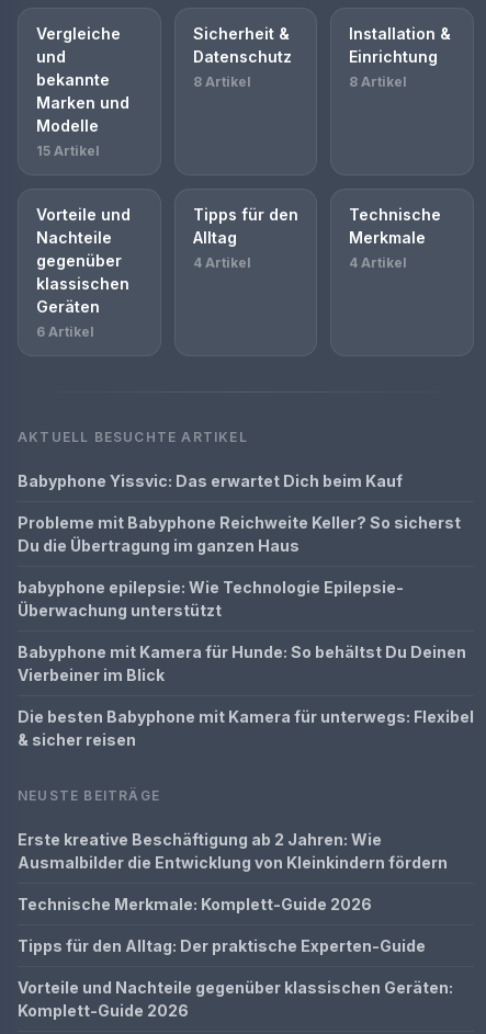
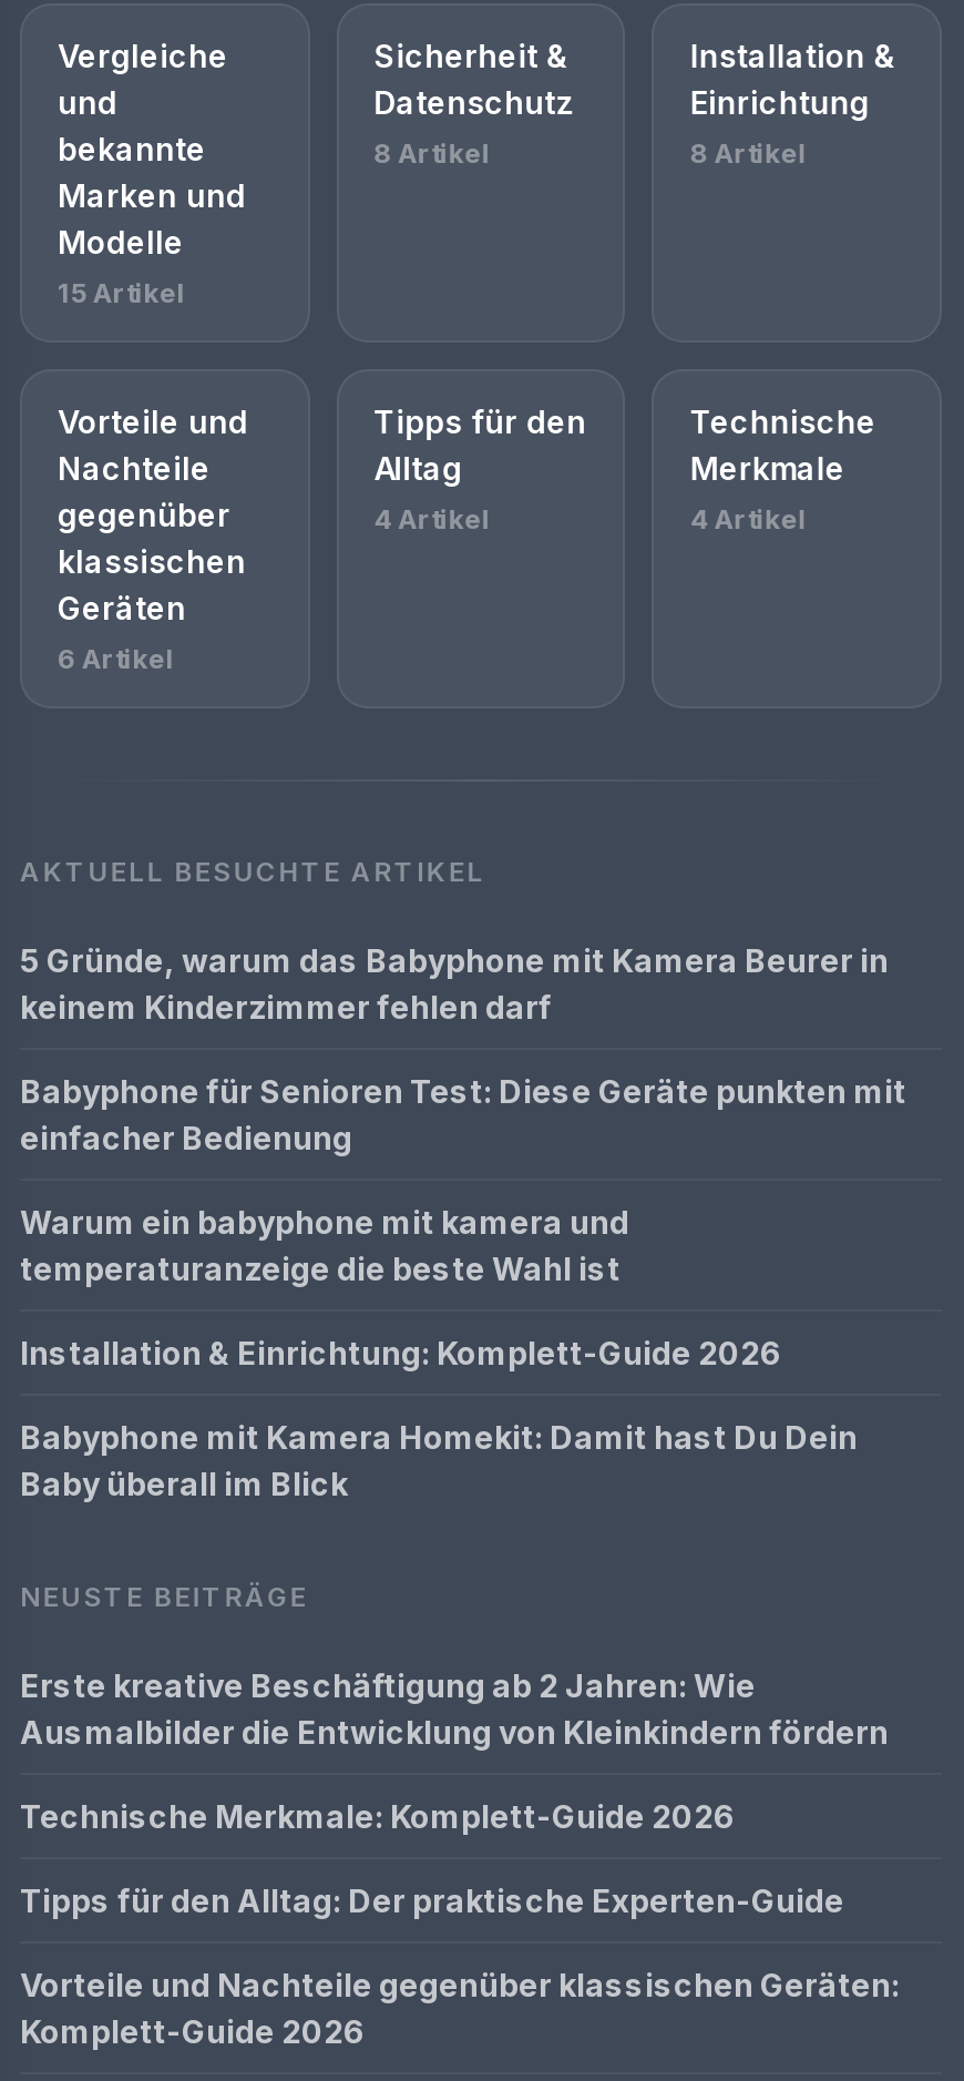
- Babyphone Yissvic: Das erwartet Dich beim Kauf
+ 5 Gründe, warum das Babyphone mit Kamera Beurer in
+ keinem Kinderzimmer fehlen darf

- Probleme mit Babyphone Reichweite Keller? So sicherst
- Du die Übertragung im ganzen Haus
+ Babyphone für Senioren Test: Diese Geräte punkten mit
+ einfacher Bedienung

- babyphone epilepsie: Wie Technologie Epilepsie-
- Überwachung unterstützt
+ Warum ein babyphone mit kamera und
+ temperaturanzeige die beste Wahl ist

- Babyphone mit Kamera für Hunde: So behältst Du Deinen
- Vierbeiner im Blick
+ Installation & Einrichtung: Komplett-Guide 2026

- Die besten Babyphone mit Kamera für unterwegs: Flexibel
- & sicher reisen
+ Babyphone mit Kamera Homekit: Damit hast Du Dein
+ Baby überall im Blick
